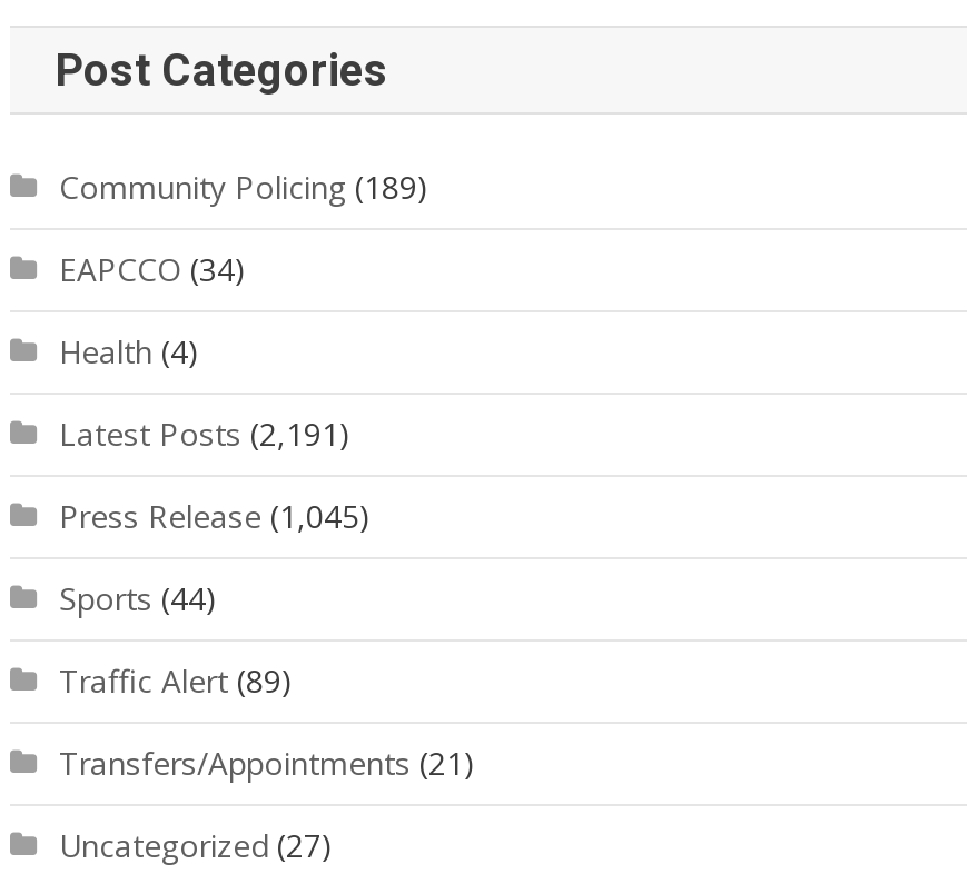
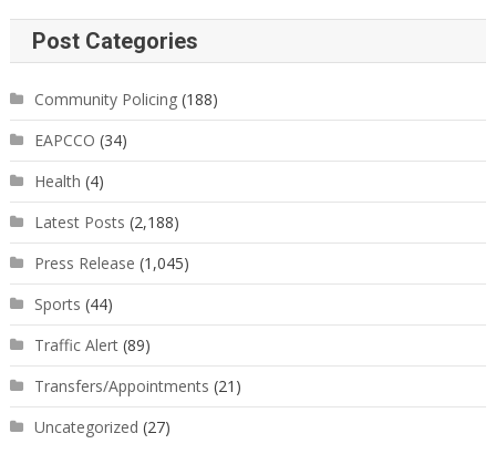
- Community Policing (189)
+ Community Policing (188)

- Latest Posts (2,191)
+ Latest Posts (2,188)
